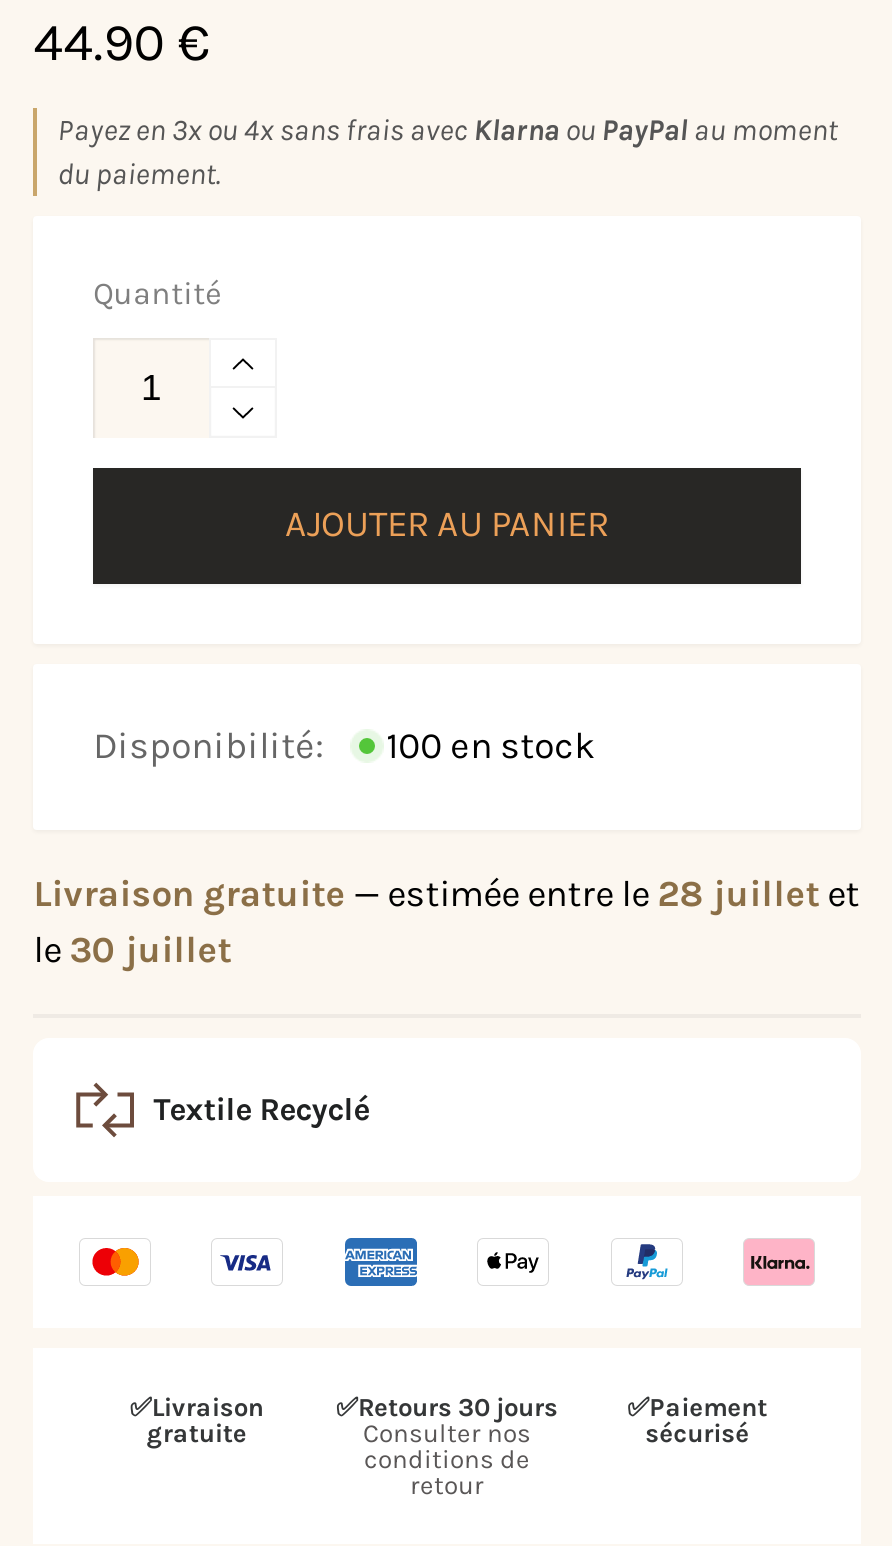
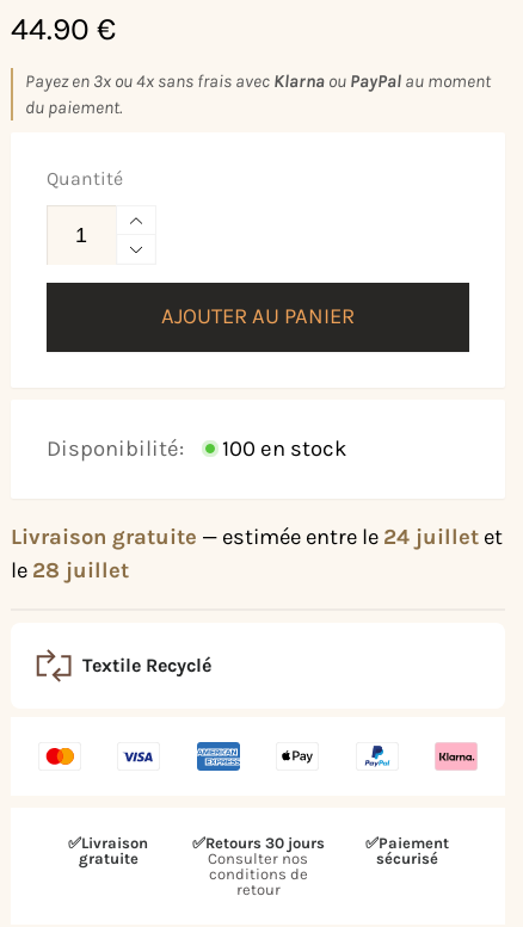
- Livraison gratuite — estimée entre le 28 juillet et
+ Livraison gratuite — estimée entre le 24 juillet et

- le 30 juillet
+ le 28 juillet
